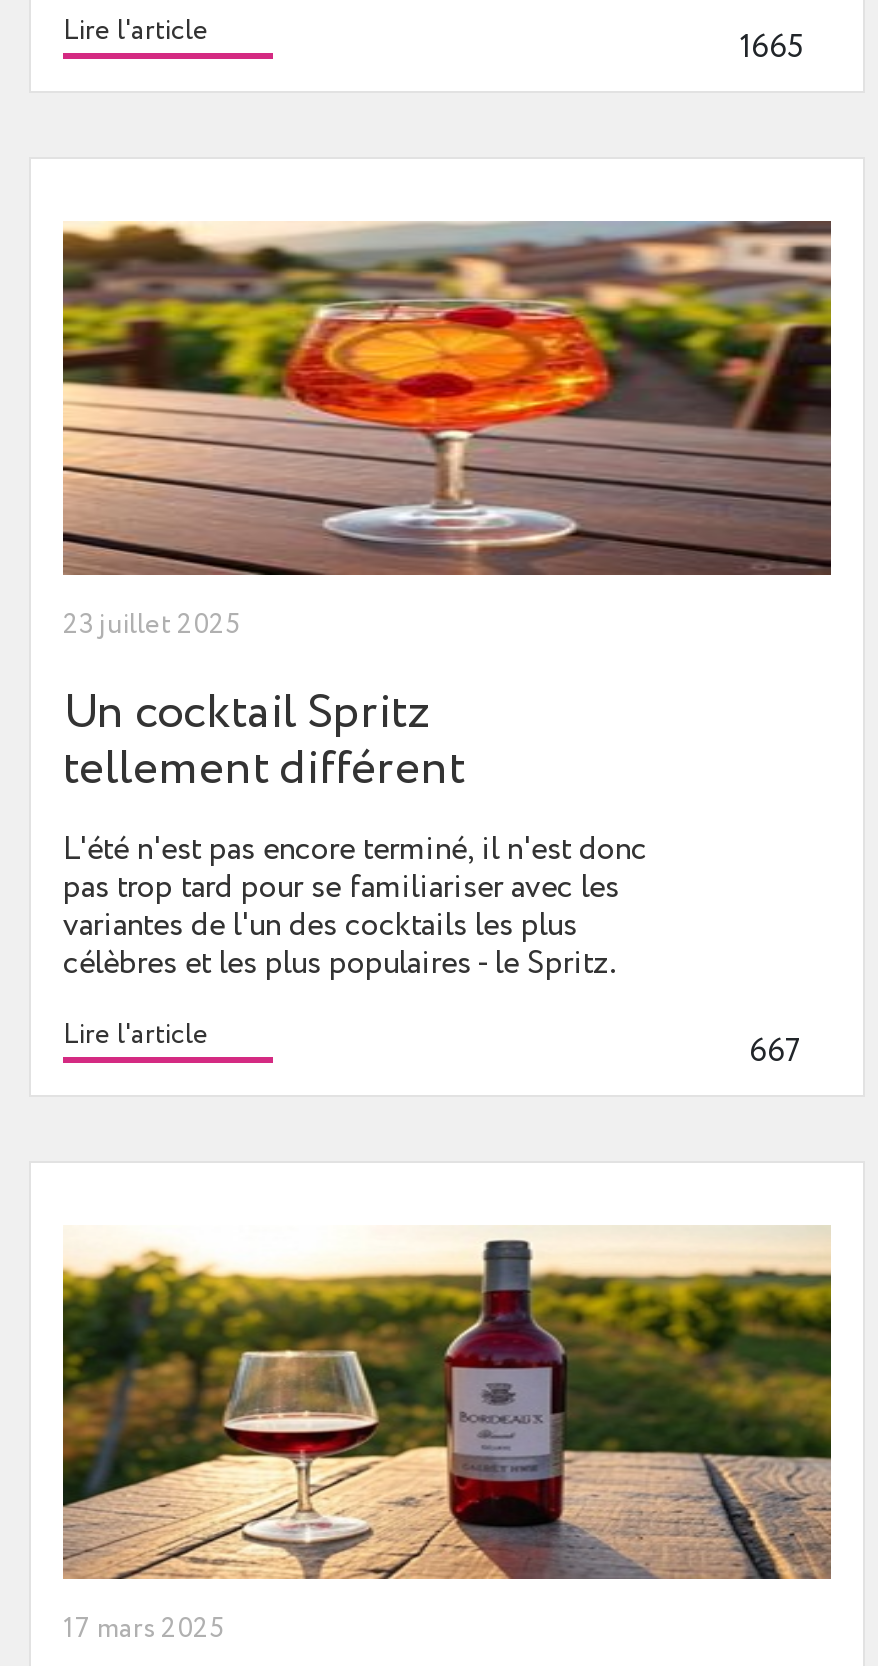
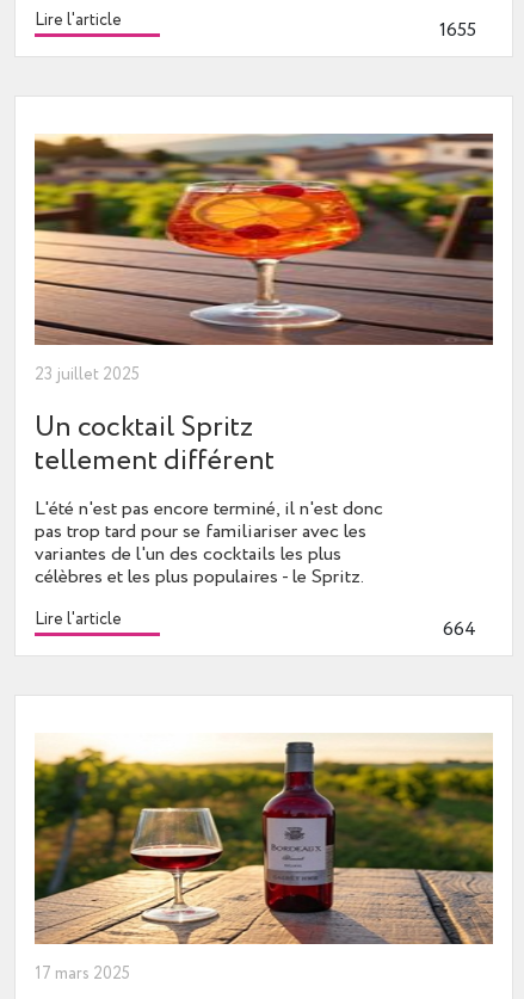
- 1665
+ 1655

- 667
+ 664
